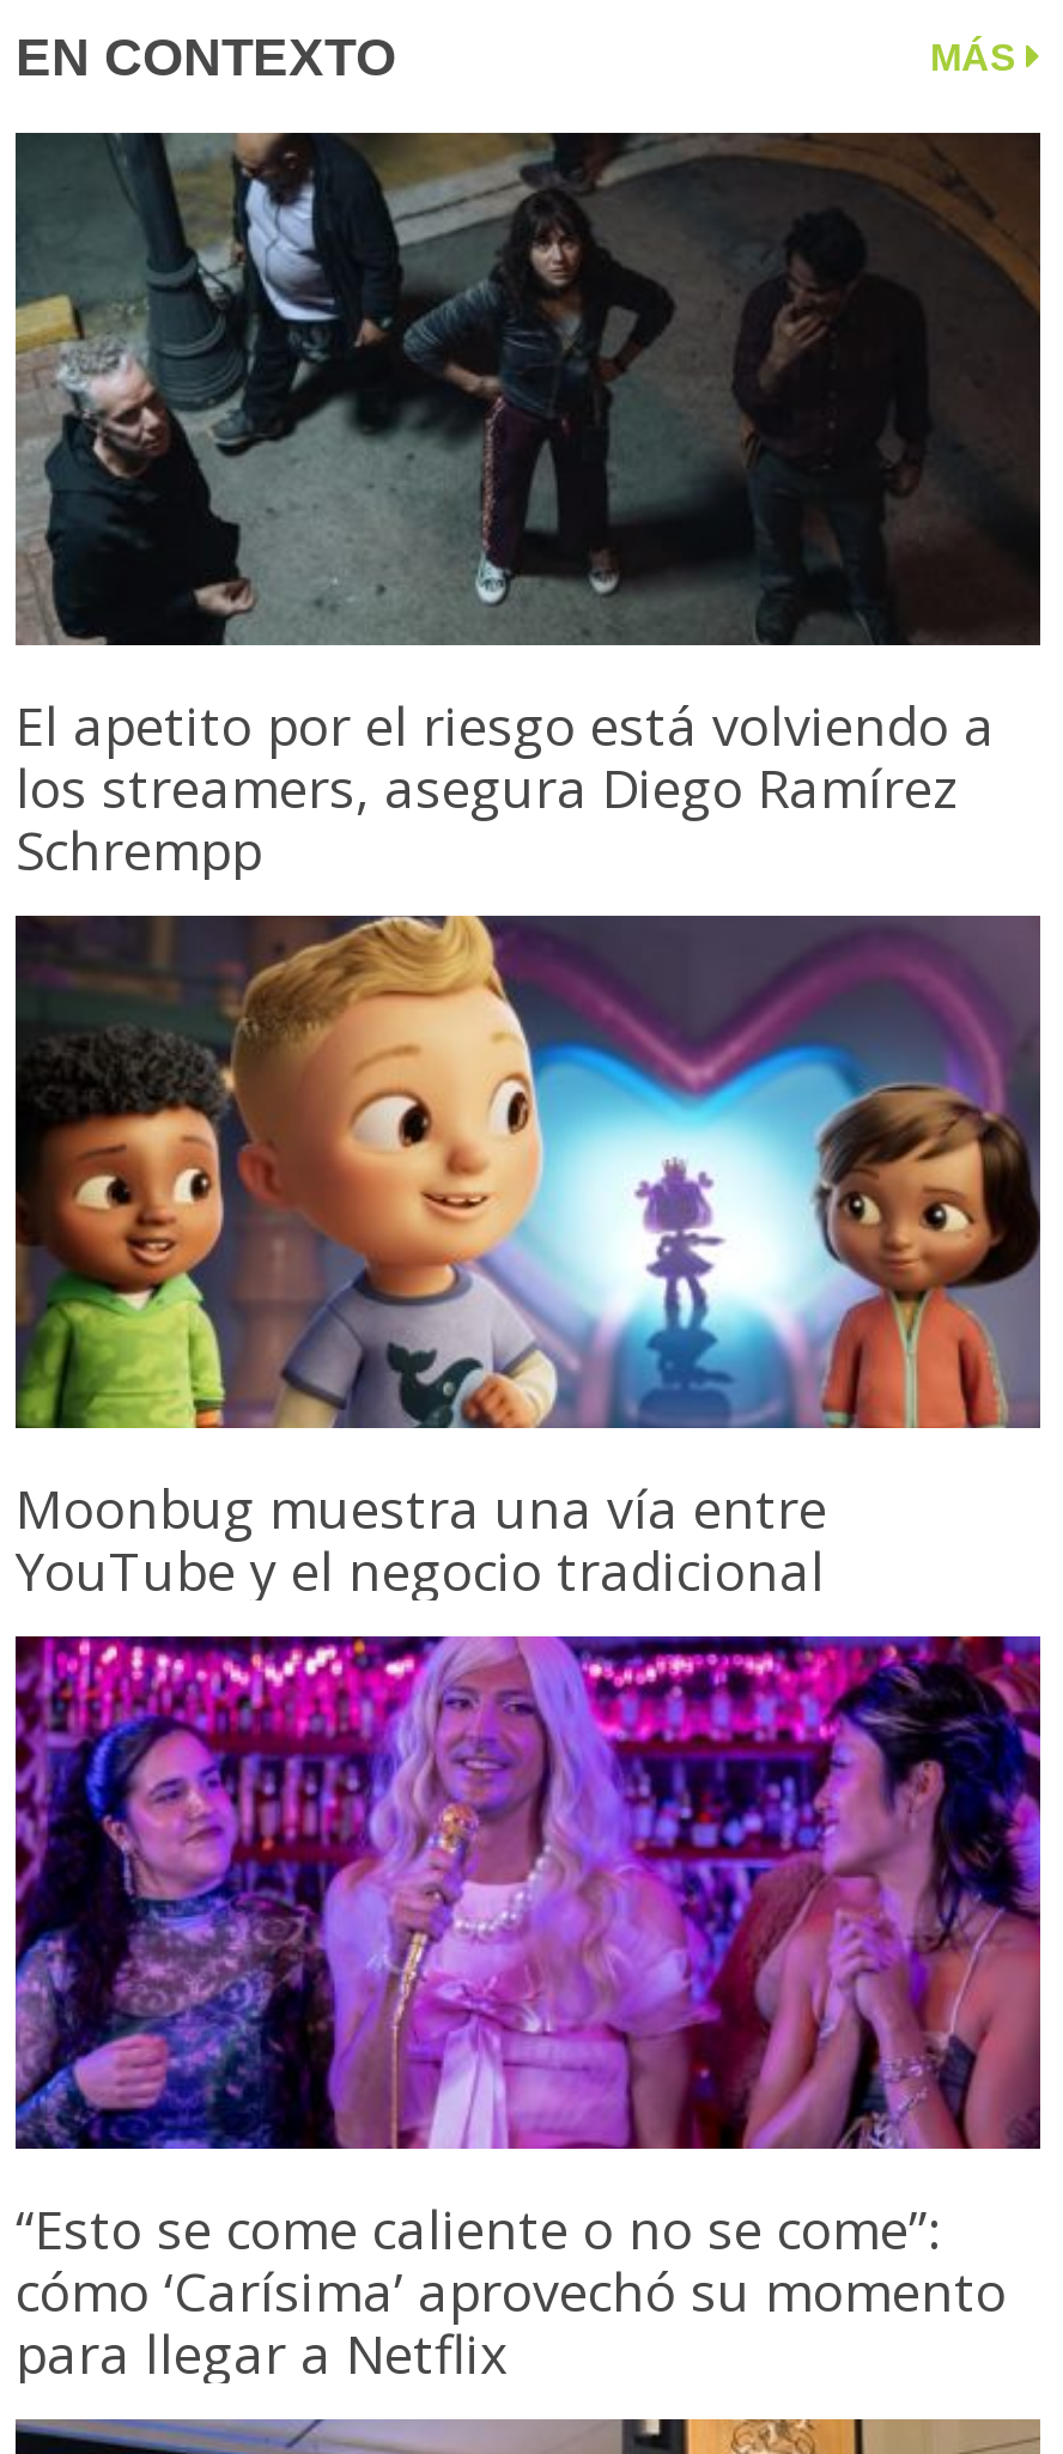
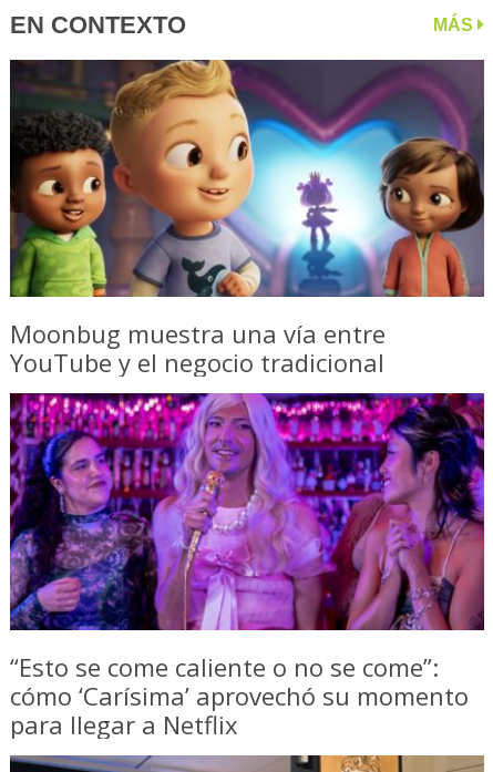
- [image]
- El apetito por el riesgo está volviendo a
- los streamers, asegura Diego Ramírez
- Schrempp
